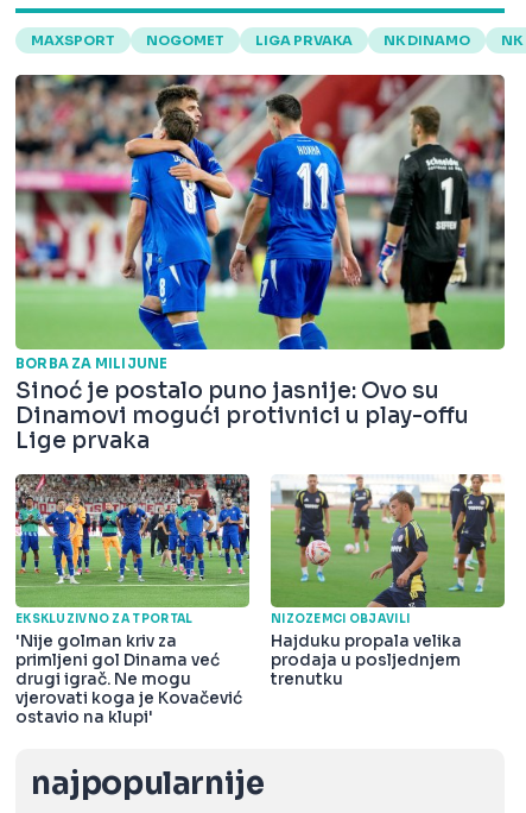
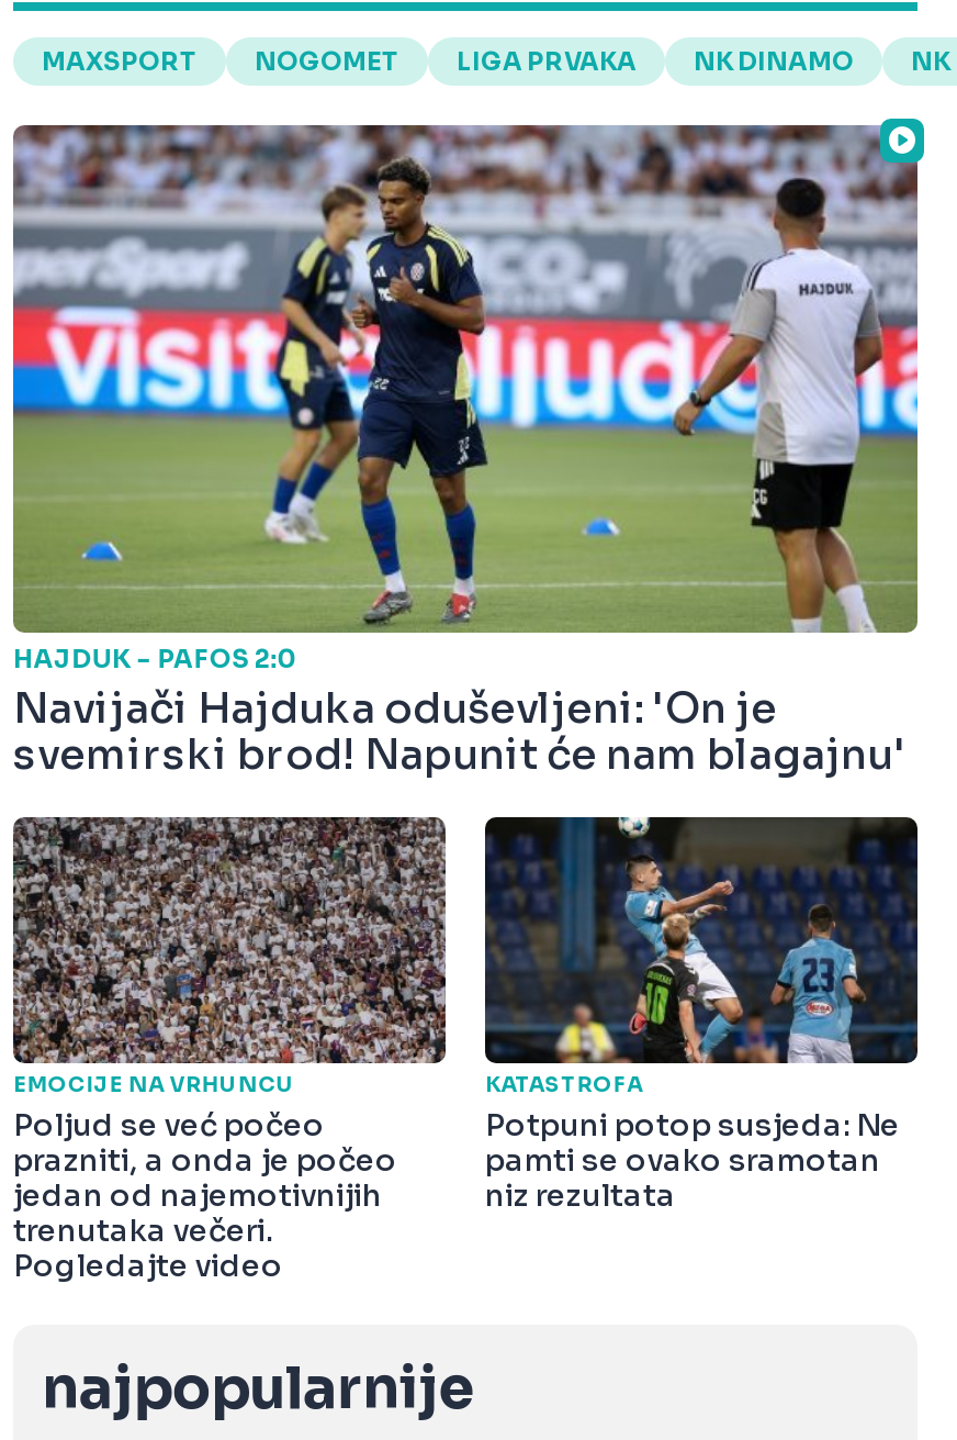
- [image]
- BORBA ZA MILIJUNE
- Sinoć je postalo puno jasnije: Ovo su
- Dinamovi mogući protivnici u play-offu
- Lige prvaka
+ [image]
+ HAJDUK - PAFOS 2:0
+ Navijači Hajduka oduševljeni: 'On je
+ svemirski brod! Napunit će nam blagajnu'

- [image]
- EKSKLUZIVNO ZA TPORTAL
- 'Nije golman kriv za
- primljeni gol Dinama već
- drugi igrač. Ne mogu
- vjerovati koga je Kovačević
- ostavio na klupi'
+ [image]
+ EMOCIJE NA VRHUNCU
+ Poljud se već počeo
+ prazniti, a onda je počeo
+ jedan od najemotivnijih
+ trenutaka večeri.
+ Pogledajte video

- [image]
- NIZOZEMCI OBJAVILI
- Hajduku propala velika
- prodaja u posljednjem
- trenutku
+ [image]
+ KATASTROFA
+ Potpuni potop susjeda: Ne
+ pamti se ovako sramotan
+ niz rezultata
